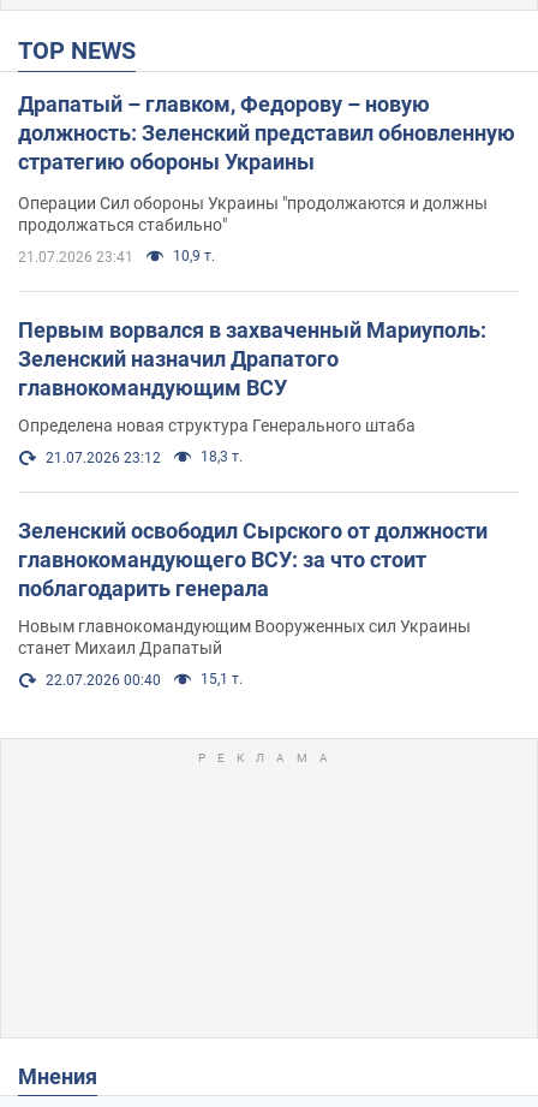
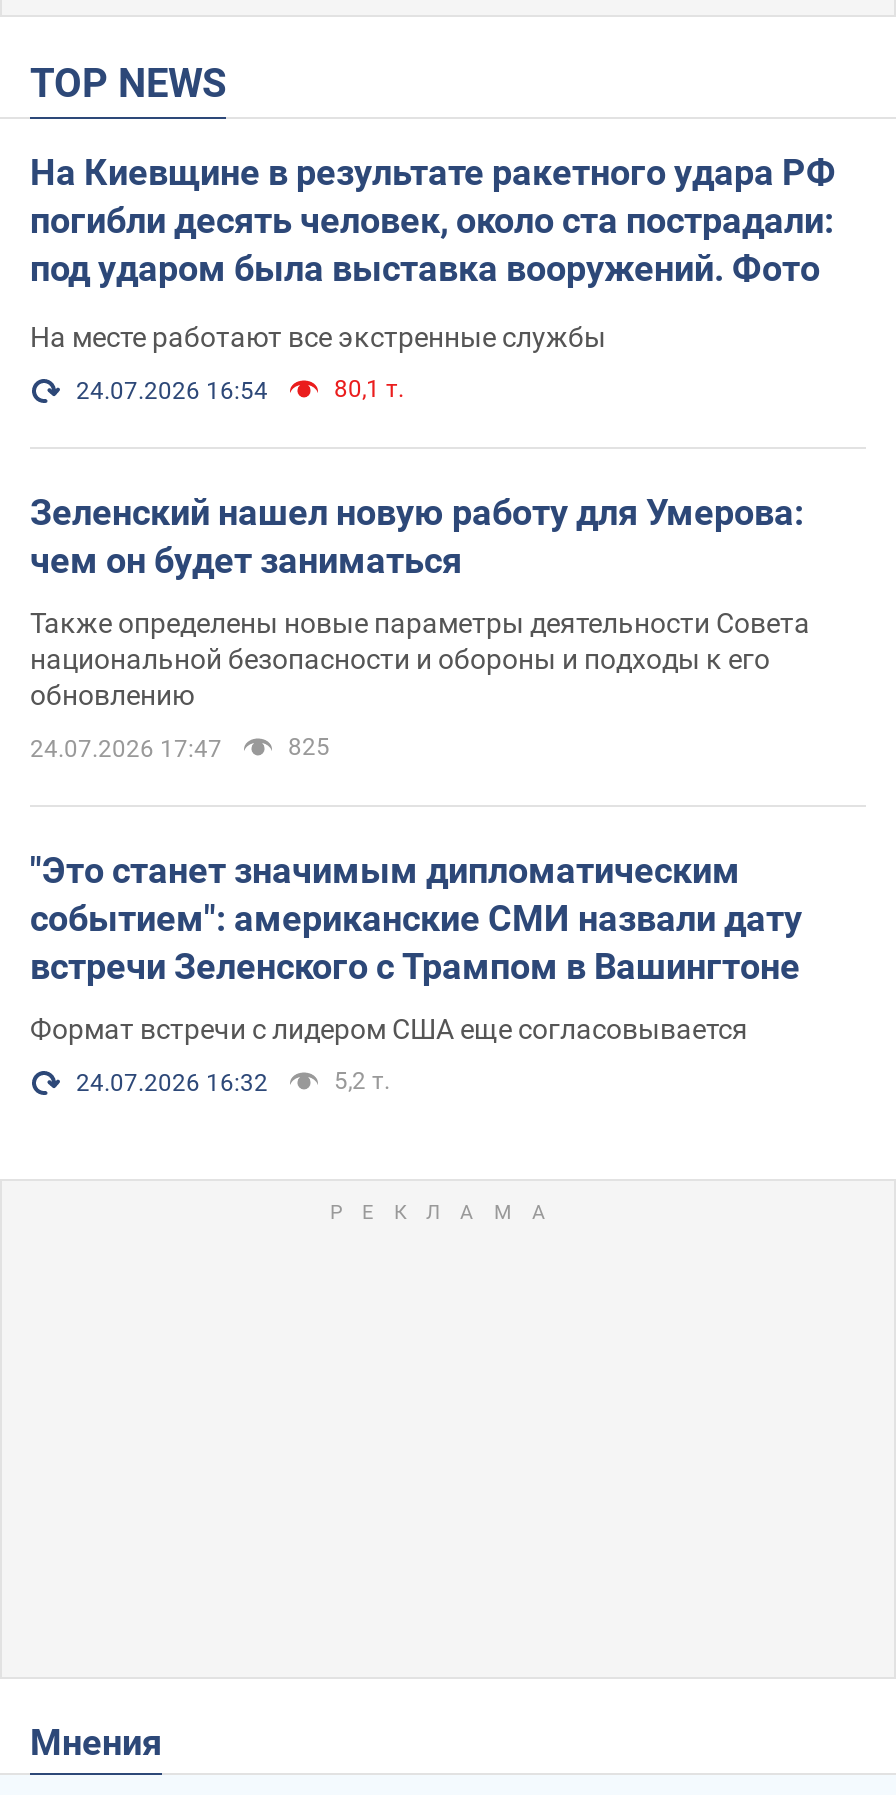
- Драпатый – главком, Федорову – новую
- должность: Зеленский представил обновленную
- стратегию обороны Украины
+ На Киевщине в результате ракетного удара РФ
+ погибли десять человек, около ста пострадали:
+ под ударом была выставка вооружений. Фото

- Операции Сил обороны Украины "продолжаются и должны
- продолжаться стабильно"
+ На месте работают все экстренные службы

- 21.07.2026 23:41
- 10,9 т.
+ 24.07.2026 16:54
+ 80,1 т.

- Первым ворвался в захваченный Мариуполь:
- Зеленский назначил Драпатого
- главнокомандующим ВСУ
+ Зеленский нашел новую работу для Умерова:
+ чем он будет заниматься

- Определена новая структура Генерального штаба
+ Также определены новые параметры деятельности Совета
+ национальной безопасности и обороны и подходы к его
+ обновлению

- 21.07.2026 23:12
- 18,3 т.
+ 24.07.2026 17:47
+ 825

- Зеленский освободил Сырского от должности
- главнокомандующего ВСУ: за что стоит
- поблагодарить генерала
+ "Это станет значимым дипломатическим
+ событием": американские СМИ назвали дату
+ встречи Зеленского с Трампом в Вашингтоне

- Новым главнокомандующим Вооруженных сил Украины
- станет Михаил Драпатый
+ Формат встречи с лидером США еще согласовывается

- 22.07.2026 00:40
- 15,1 т.
+ 24.07.2026 16:32
+ 5,2 т.
